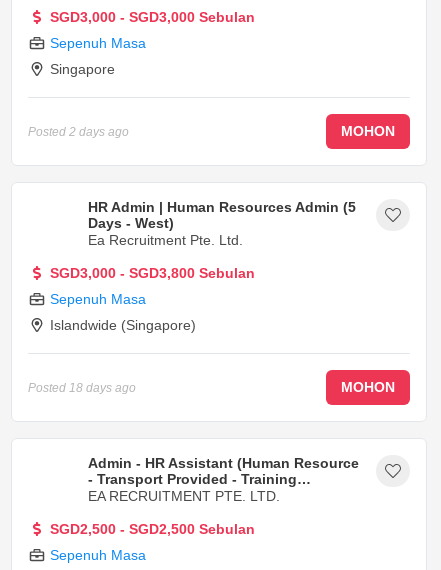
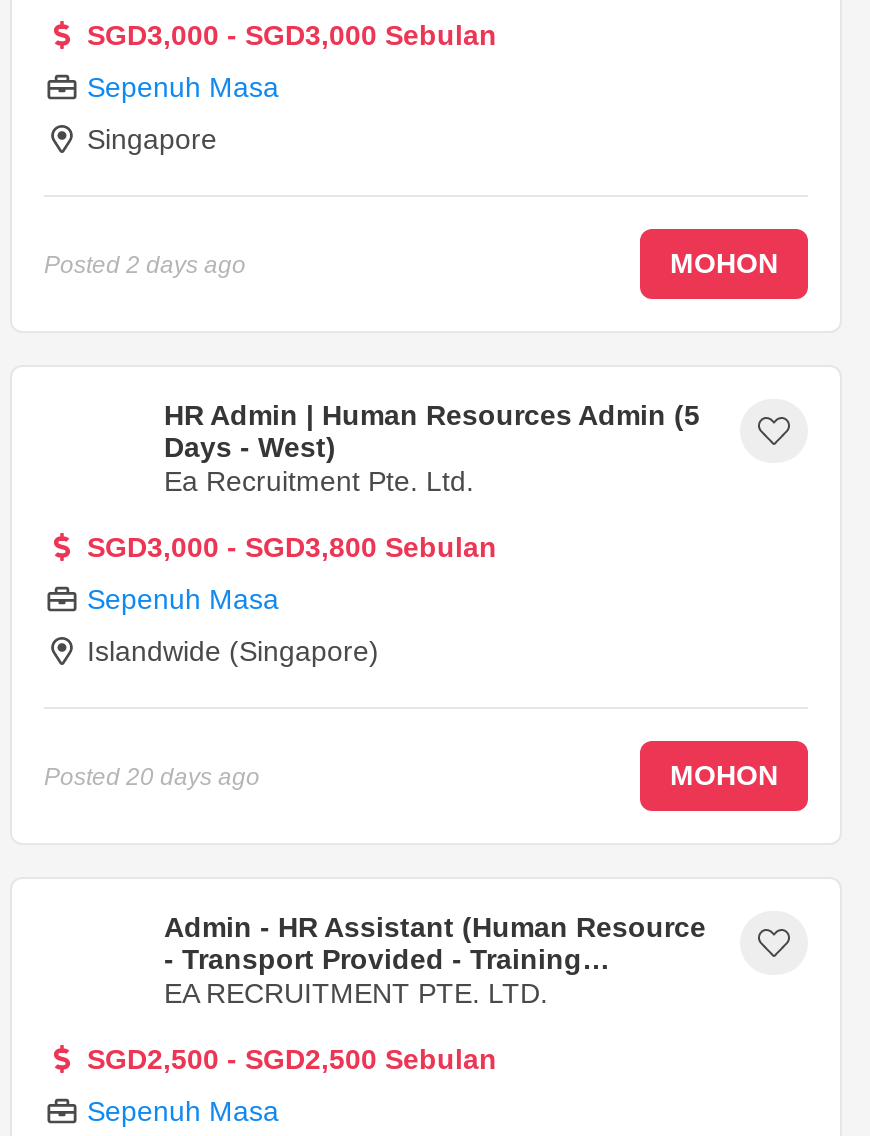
- Posted 18 days ago
+ Posted 20 days ago
